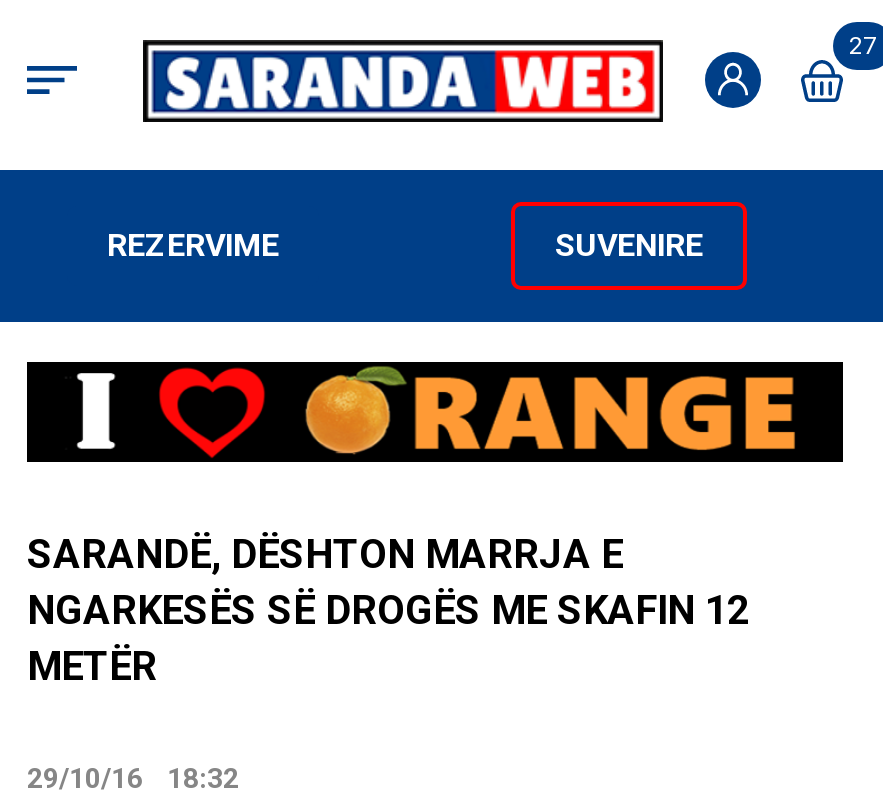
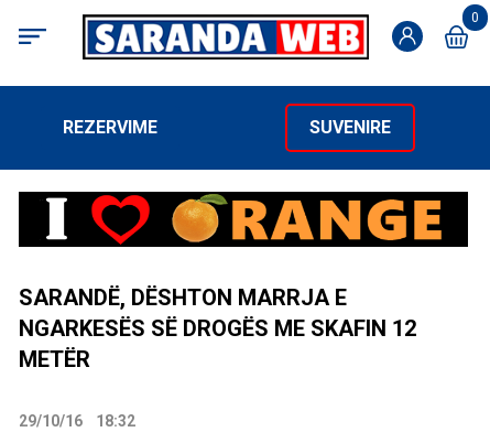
- 27
+ 0
